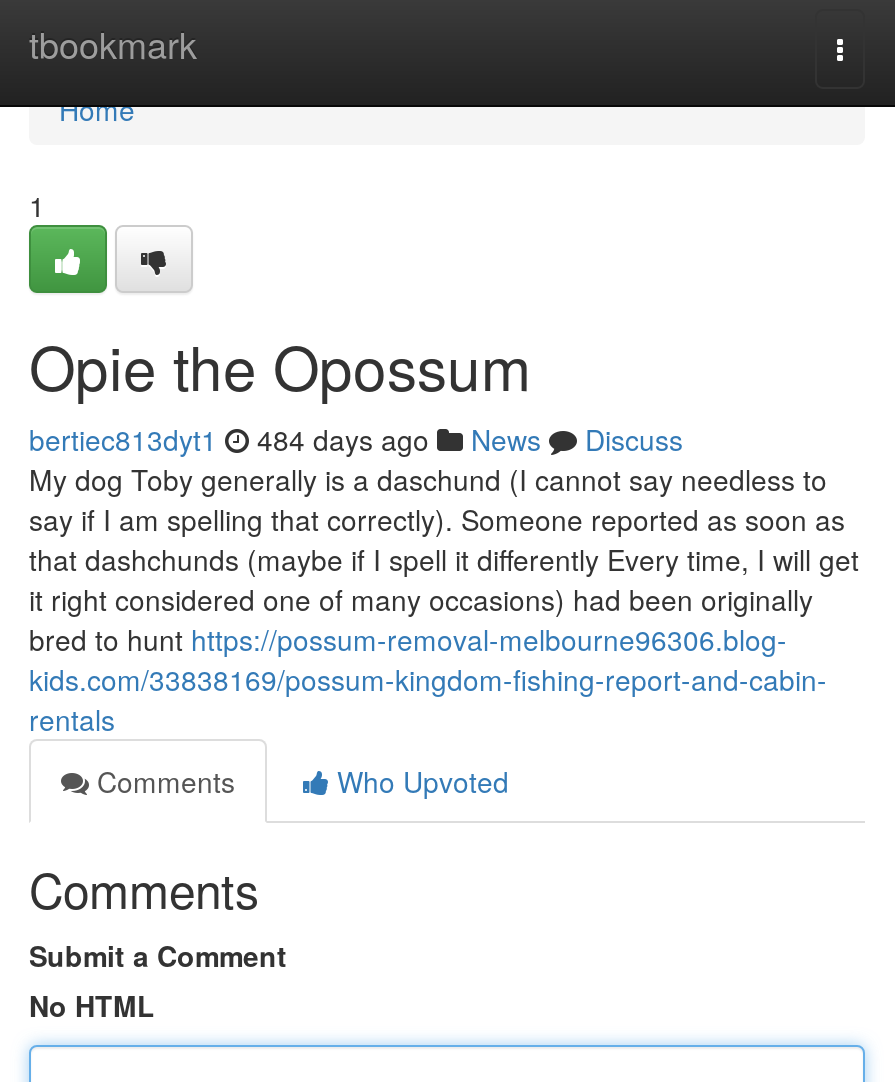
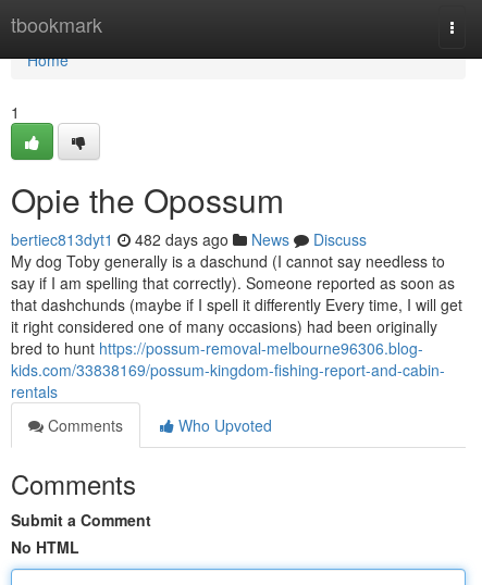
- bertiec813dyt1 484 days ago News Discuss
+ bertiec813dyt1 482 days ago News Discuss
